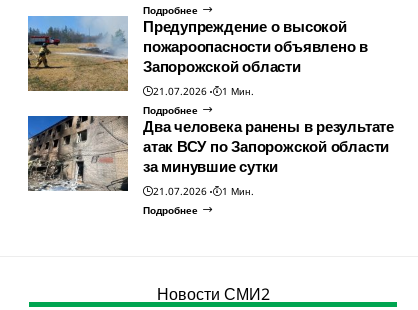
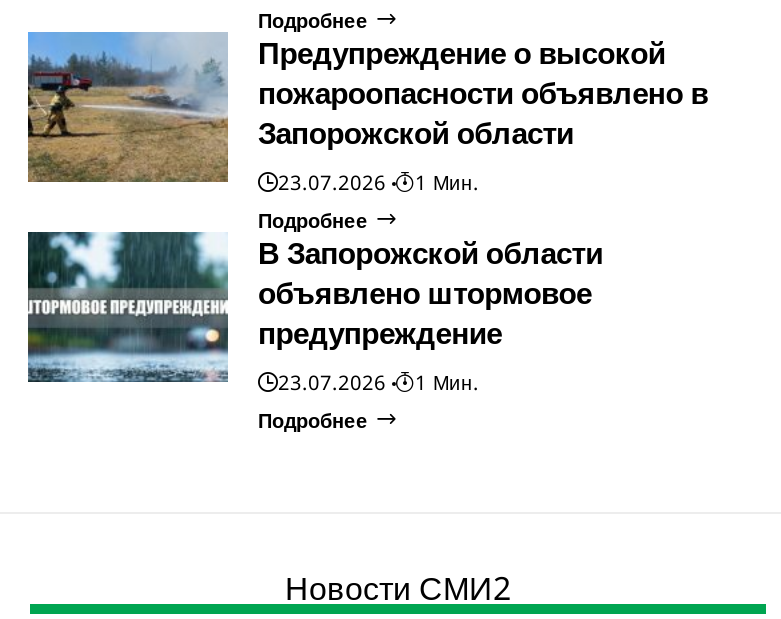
- 21.07.2026 1 Мин.
+ 23.07.2026 1 Мин.

- [image]
- Два человека ранены в результате
- атак ВСУ по Запорожской области
- за минувшие сутки
- 21.07.2026
+ [image]
+ В Запорожской области
+ объявлено штормовое
+ предупреждение
+ 23.07.2026
